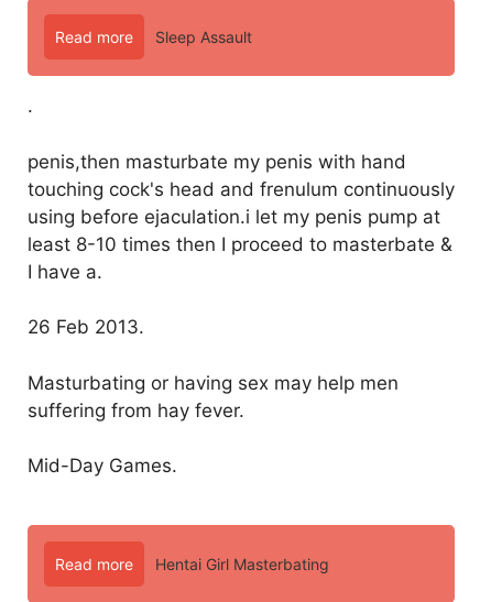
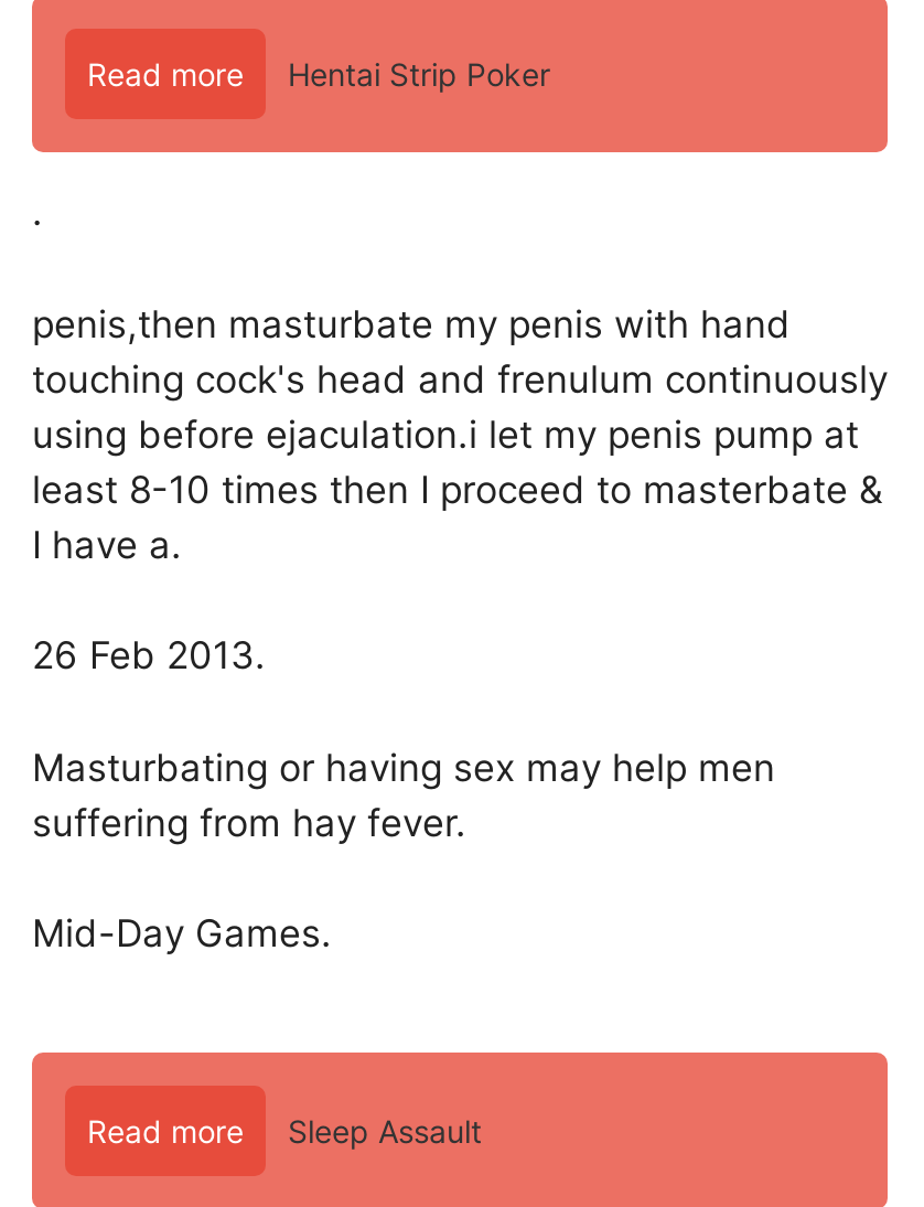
moved down: Sleep Assault

+ Hentai Strip Poker

- Hentai Girl Masterbating
